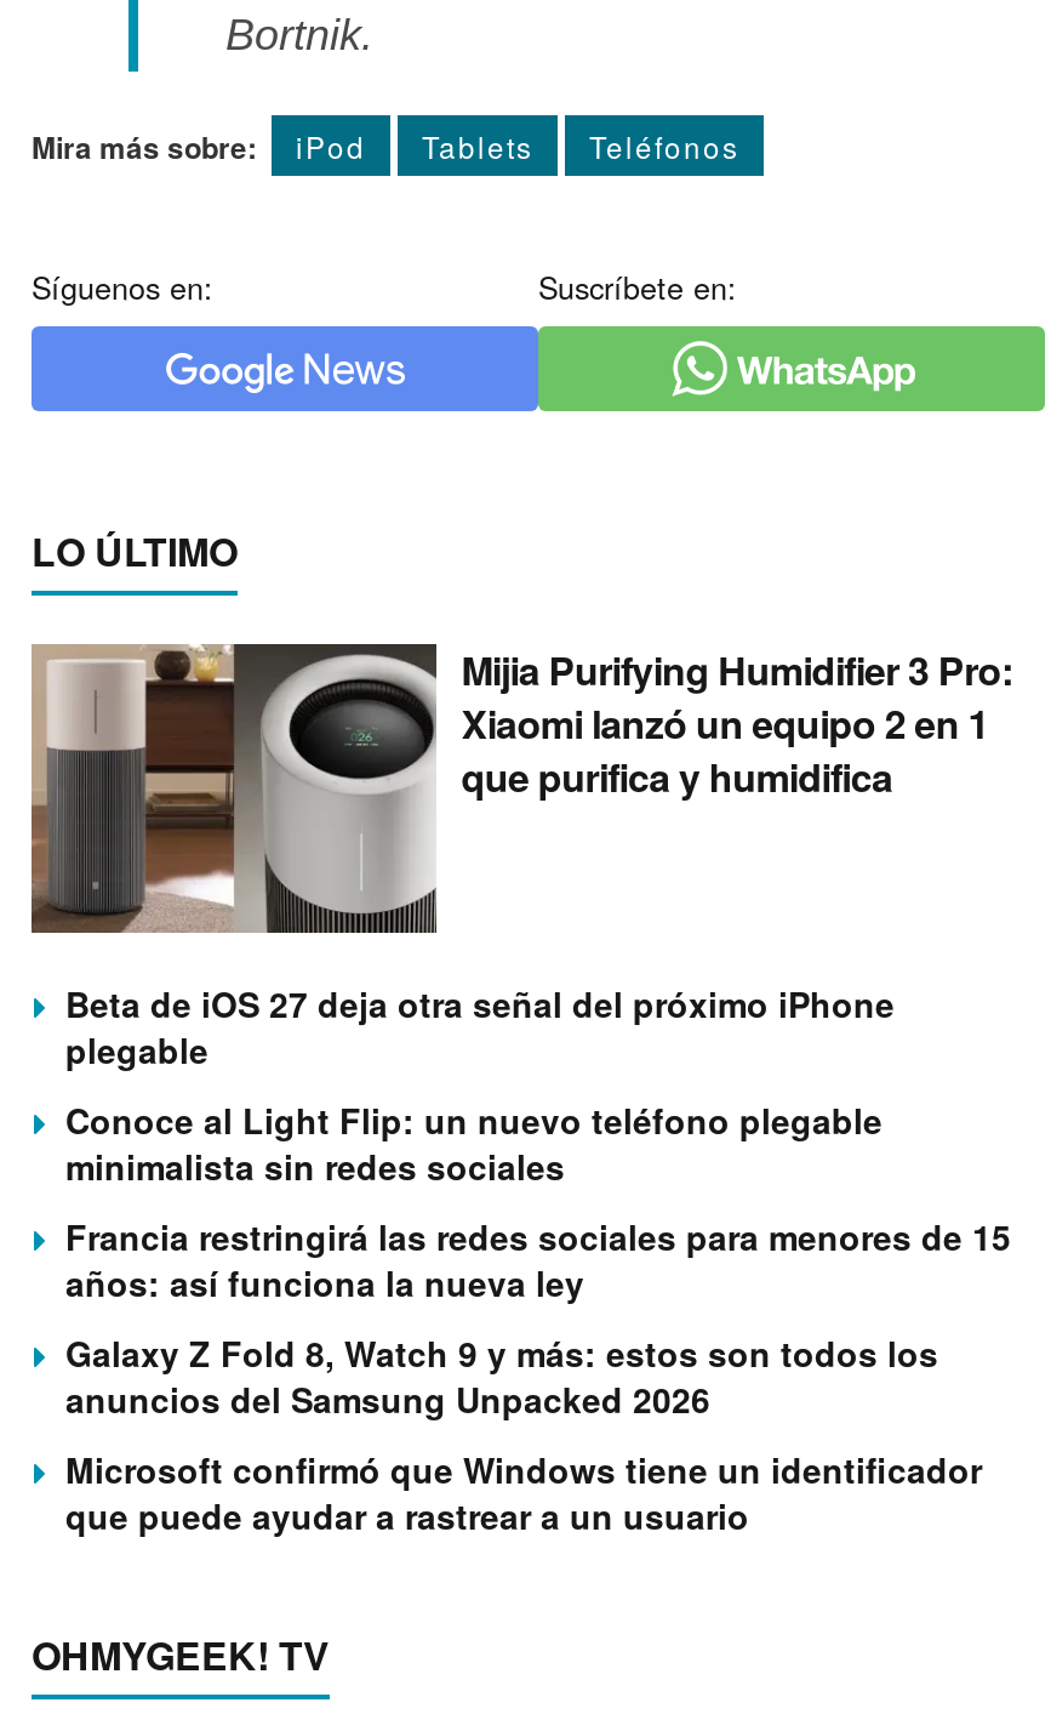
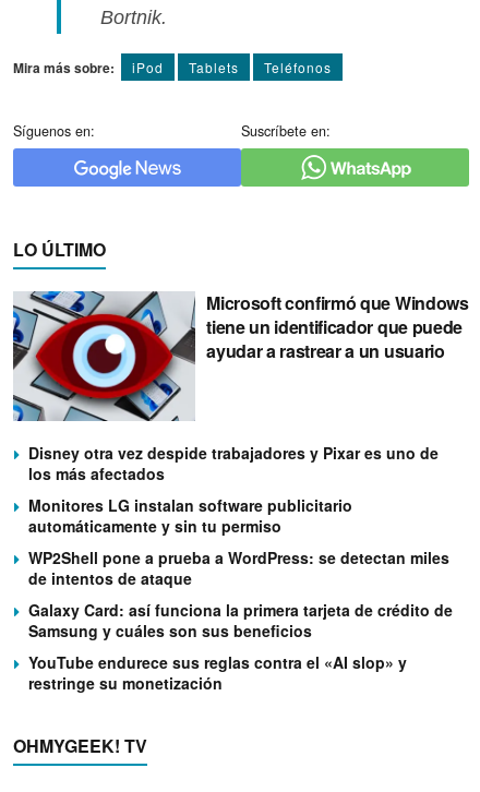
- [image]
- Mijia Purifying Humidifier 3 Pro:
- Xiaomi lanzó un equipo 2 en 1
- que purifica y humidifica
+ [image]
+ Microsoft confirmó que Windows
+ tiene un identificador que puede
+ ayudar a rastrear a un usuario

- Beta de iOS 27 deja otra señal del próximo iPhone
- plegable
- Conoce al Light Flip: un nuevo teléfono plegable
- minimalista sin redes sociales
- Francia restringirá las redes sociales para menores de 15
- años: así funciona la nueva ley
- Galaxy Z Fold 8, Watch 9 y más: estos son todos los
- anuncios del Samsung Unpacked 2026
- Microsoft confirmó que Windows tiene un identificador
- que puede ayudar a rastrear a un usuario
+ Disney otra vez despide trabajadores y Pixar es uno de
+ los más afectados
+ Monitores LG instalan software publicitario
+ automáticamente y sin tu permiso
+ WP2Shell pone a prueba a WordPress: se detectan miles
+ de intentos de ataque
+ Galaxy Card: así funciona la primera tarjeta de crédito de
+ Samsung y cuáles son sus beneficios
+ YouTube endurece sus reglas contra el «AI slop» y
+ restringe su monetización
